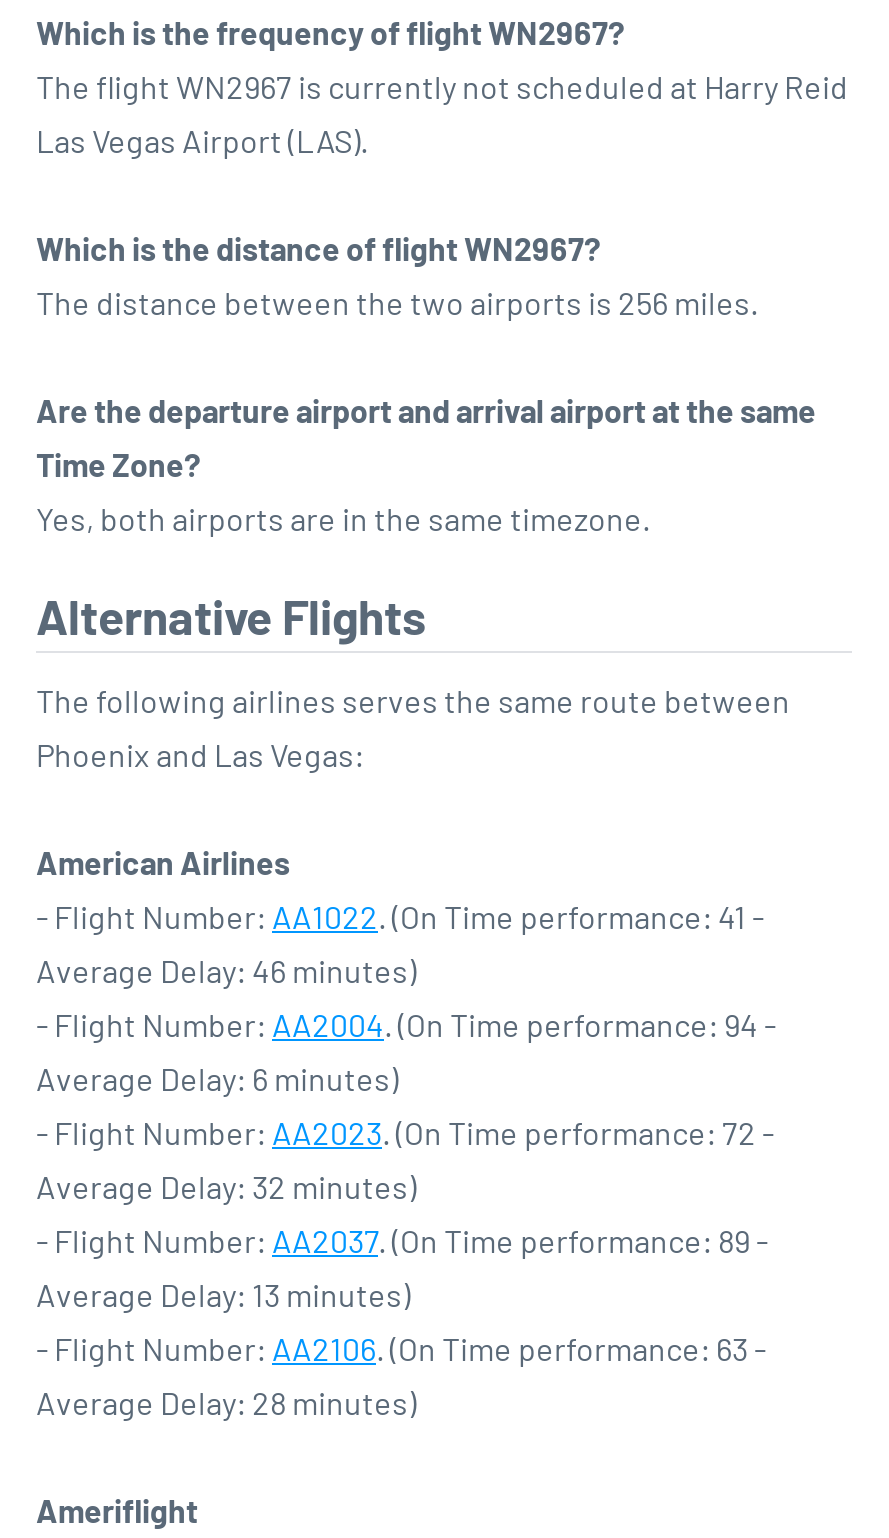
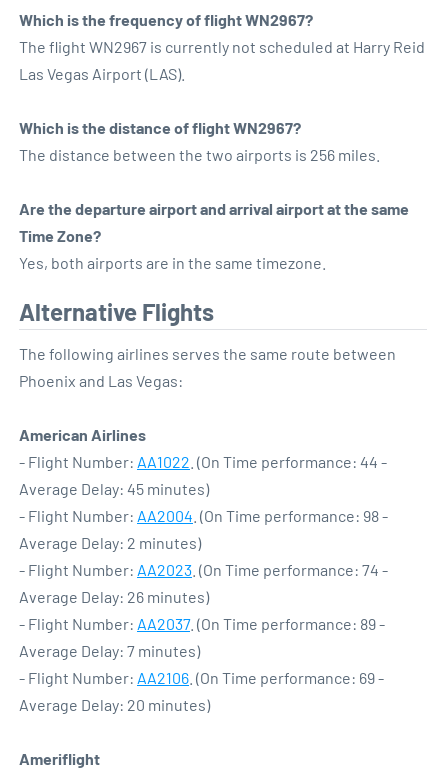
- - Flight Number: AA1022. (On Time performance: 41 -
+ - Flight Number: AA1022. (On Time performance: 44 -

- Average Delay: 46 minutes)
+ Average Delay: 45 minutes)

- - Flight Number: AA2004. (On Time performance: 94 -
+ - Flight Number: AA2004. (On Time performance: 98 -

- Average Delay: 6 minutes)
+ Average Delay: 2 minutes)

- - Flight Number: AA2023. (On Time performance: 72 -
+ - Flight Number: AA2023. (On Time performance: 74 -

- Average Delay: 32 minutes)
+ Average Delay: 26 minutes)

- Average Delay: 13 minutes)
+ Average Delay: 7 minutes)

- - Flight Number: AA2106. (On Time performance: 63 -
+ - Flight Number: AA2106. (On Time performance: 69 -

- Average Delay: 28 minutes)
+ Average Delay: 20 minutes)
